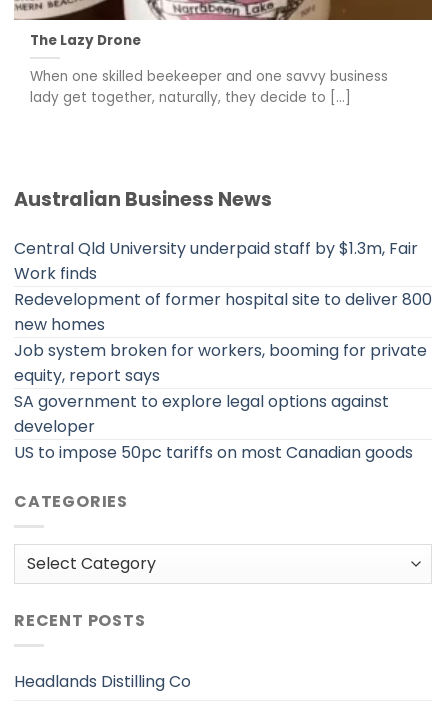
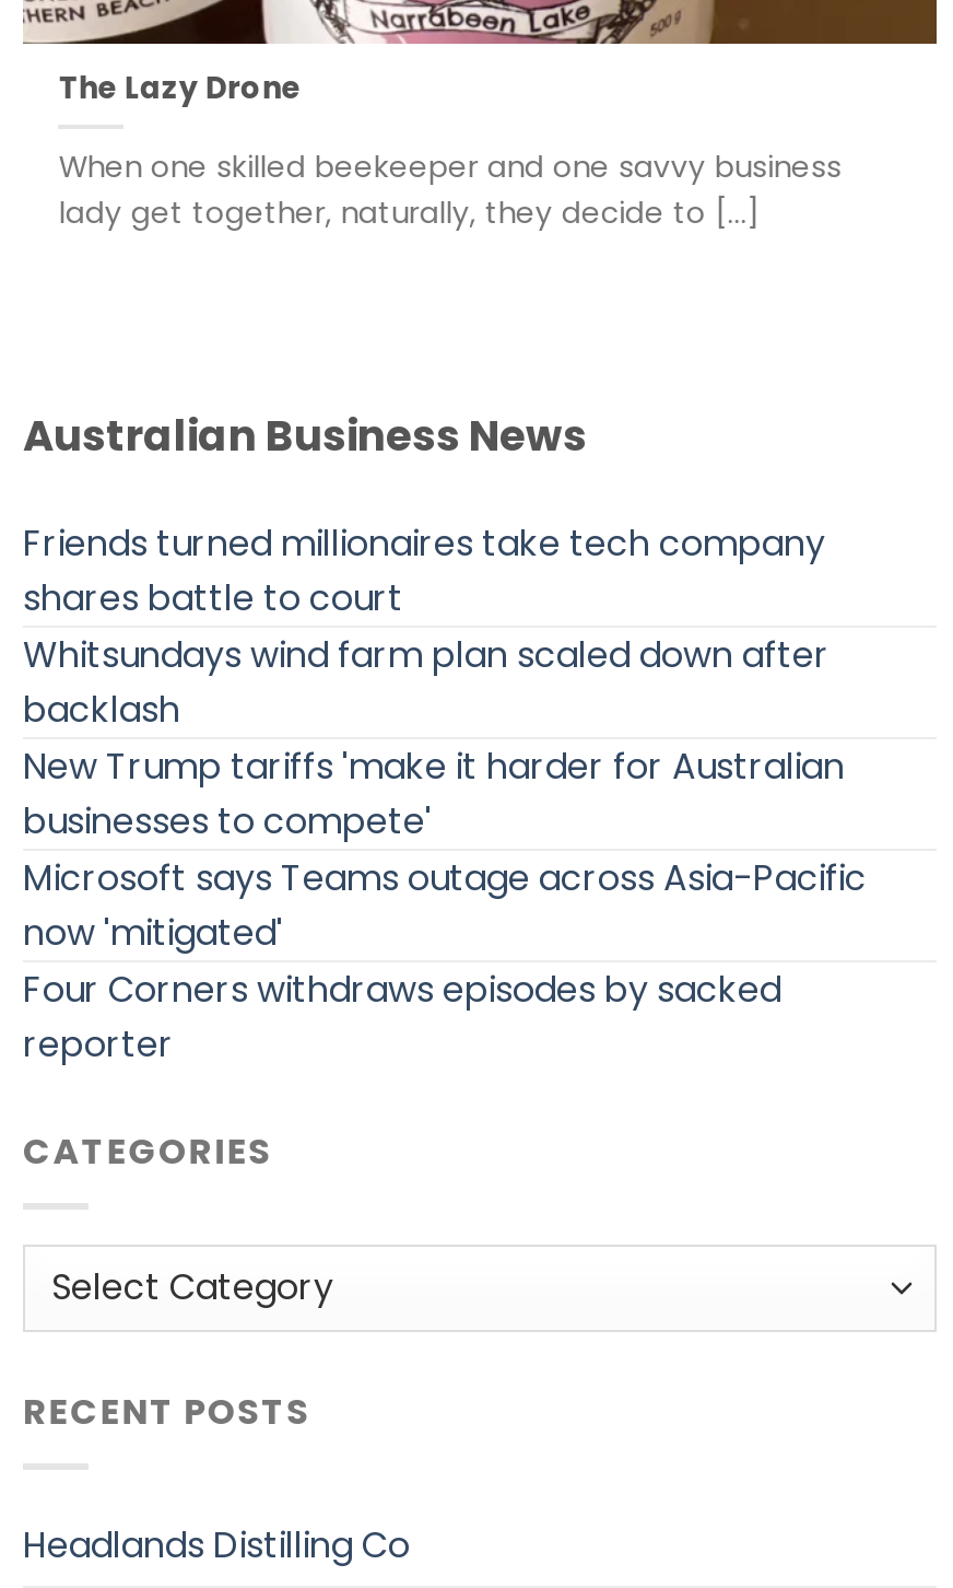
- Central Qld University underpaid staff by $1.3m, Fair
- Work finds
- Redevelopment of former hospital site to deliver 800
- new homes
- Job system broken for workers, booming for private
- equity, report says
- SA government to explore legal options against
- developer
- US to impose 50pc tariffs on most Canadian goods
+ Friends turned millionaires take tech company
+ shares battle to court
+ Whitsundays wind farm plan scaled down after
+ backlash
+ New Trump tariffs 'make it harder for Australian
+ businesses to compete'
+ Microsoft says Teams outage across Asia-Pacific
+ now 'mitigated'
+ Four Corners withdraws episodes by sacked
+ reporter
